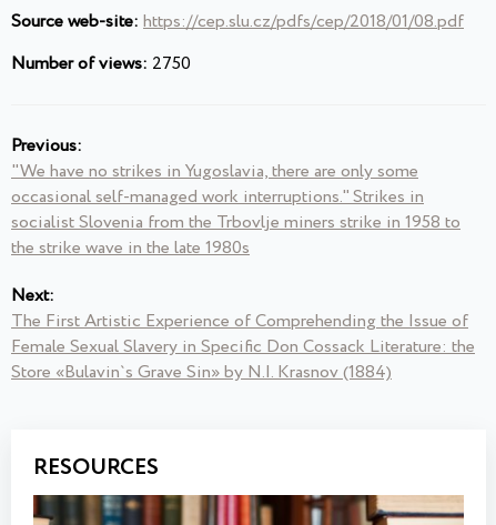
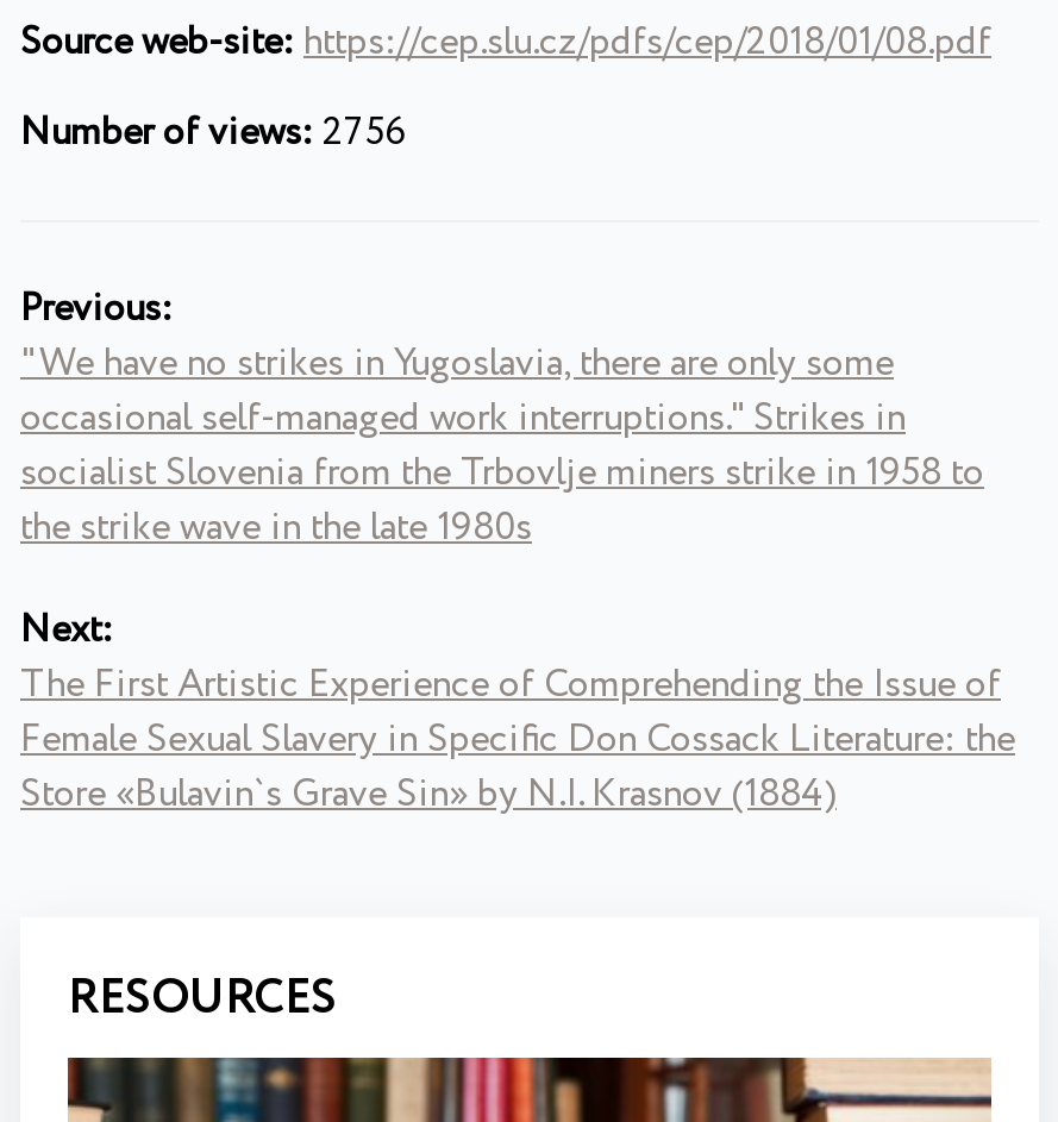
- Number of views: 2750
+ Number of views: 2756
